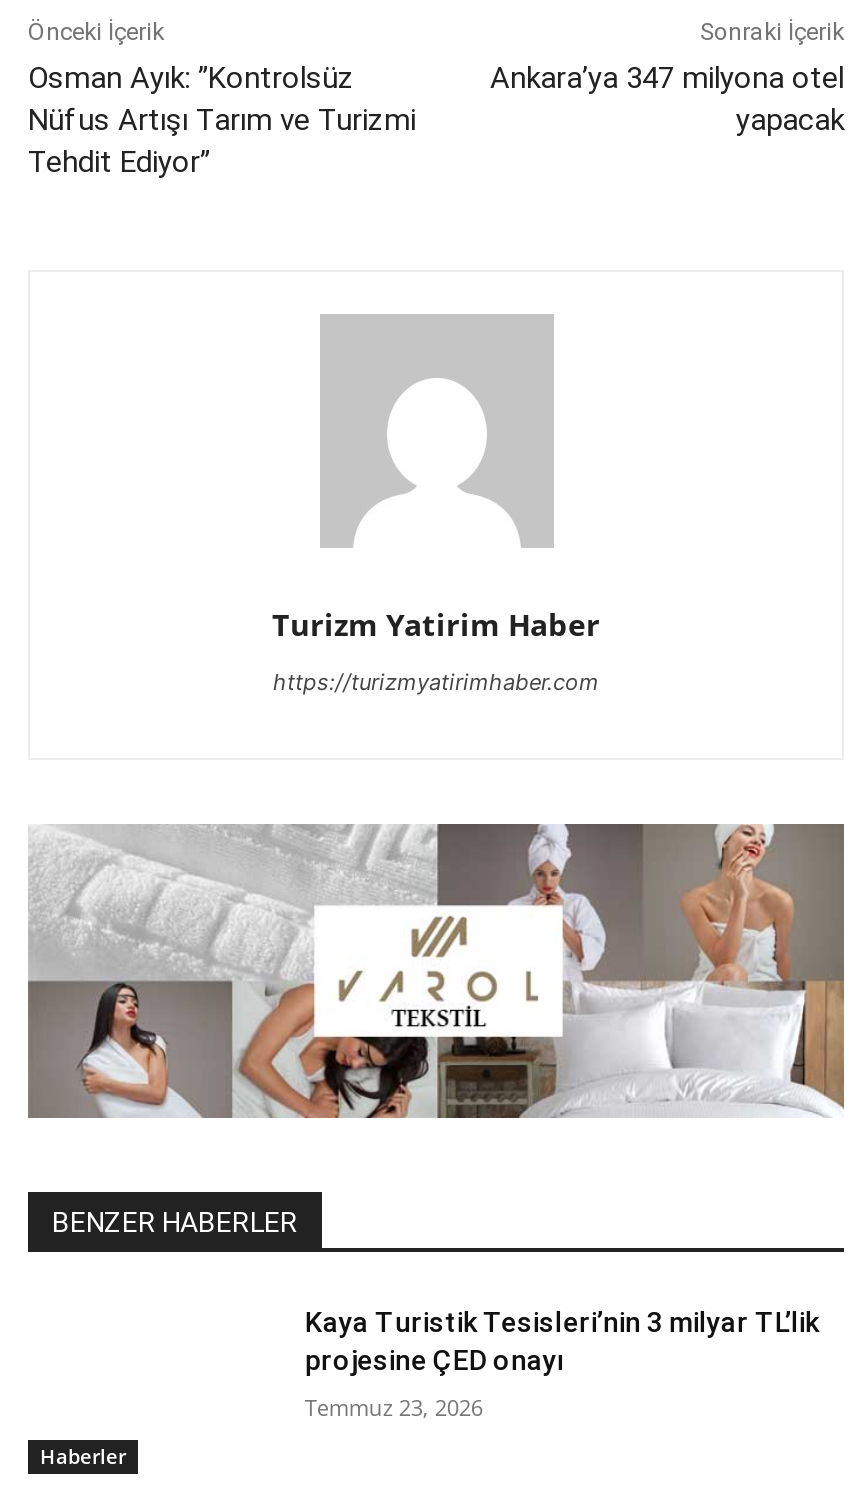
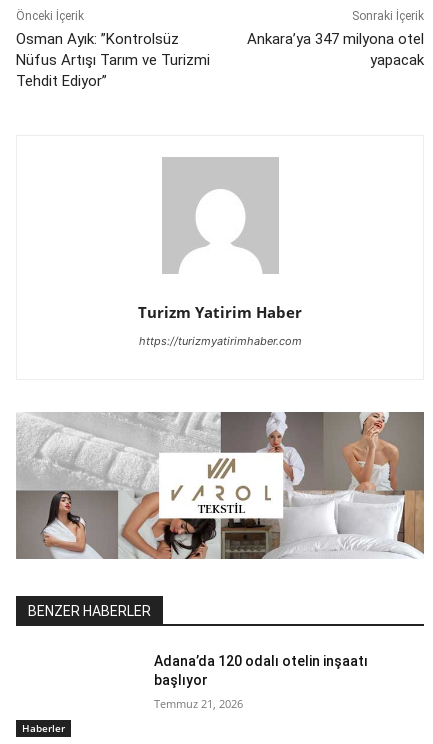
- Kaya Turistik Tesisleri’nin 3 milyar TL’lik
- projesine ÇED onayı
+ Adana’da 120 odalı otelin inşaatı
+ başlıyor

- Temmuz 23, 2026
+ Temmuz 21, 2026
